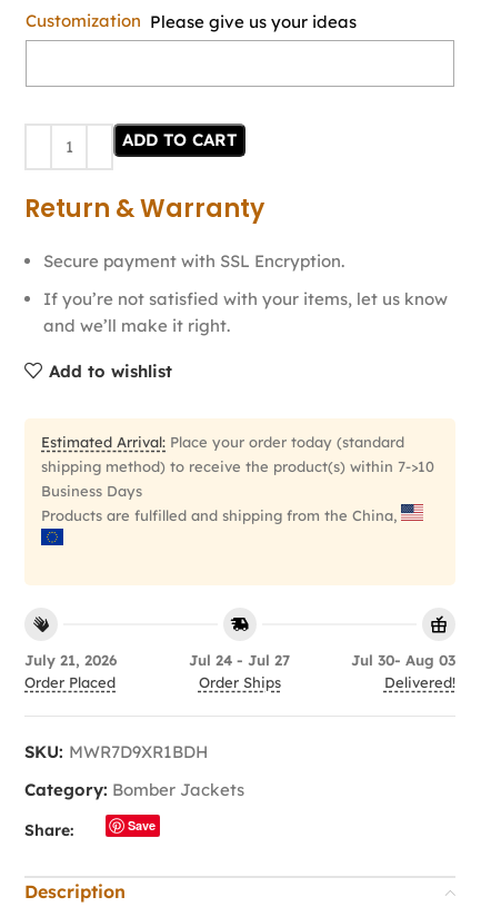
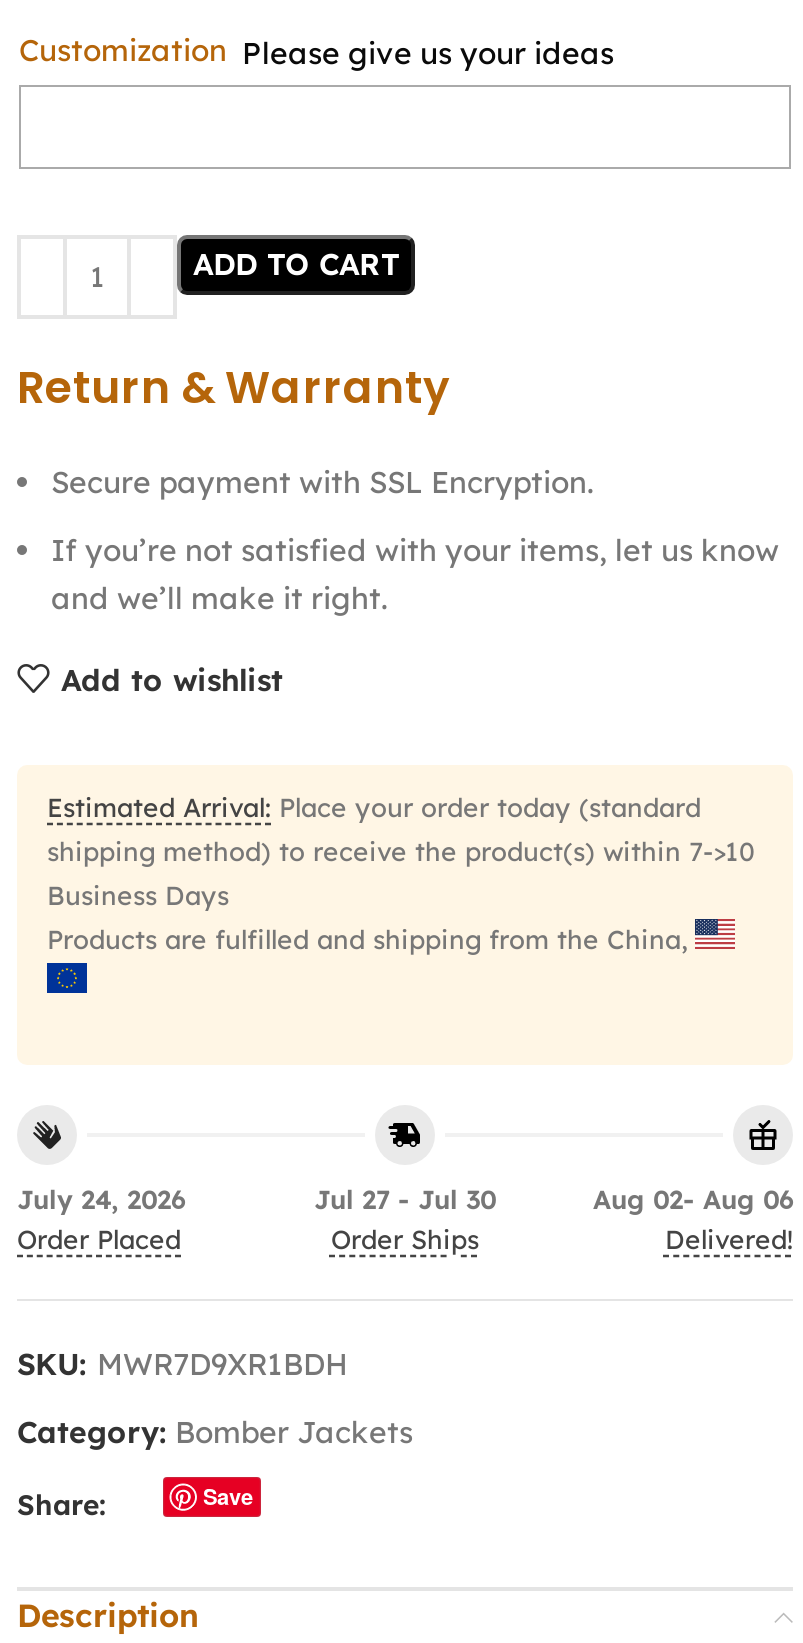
- July 21, 2026
+ July 24, 2026

- Jul 24 - Jul 27
+ Jul 27 - Jul 30

- Jul 30- Aug 03
+ Aug 02- Aug 06
